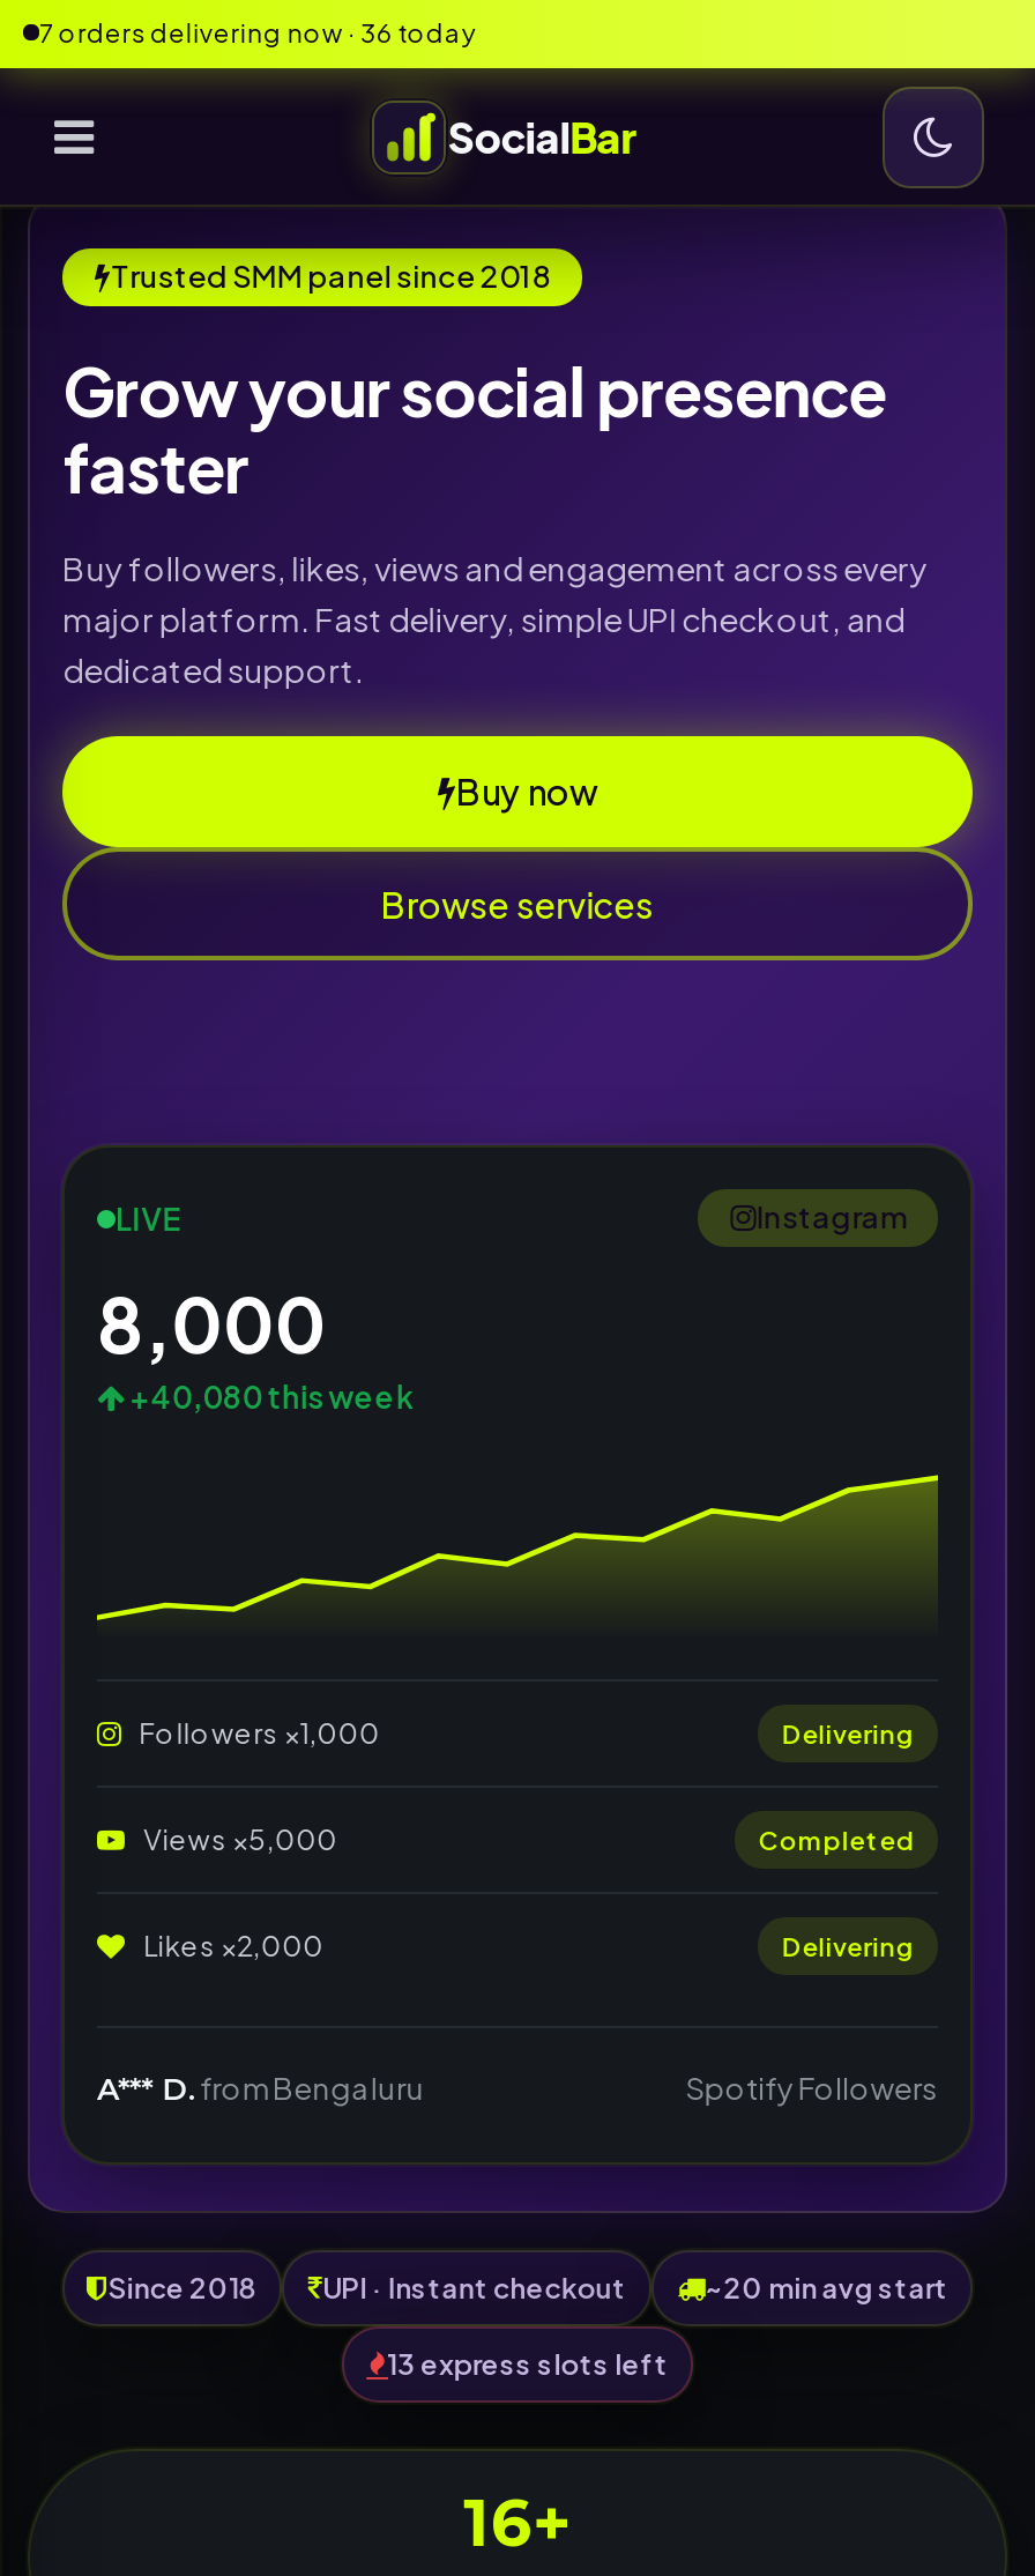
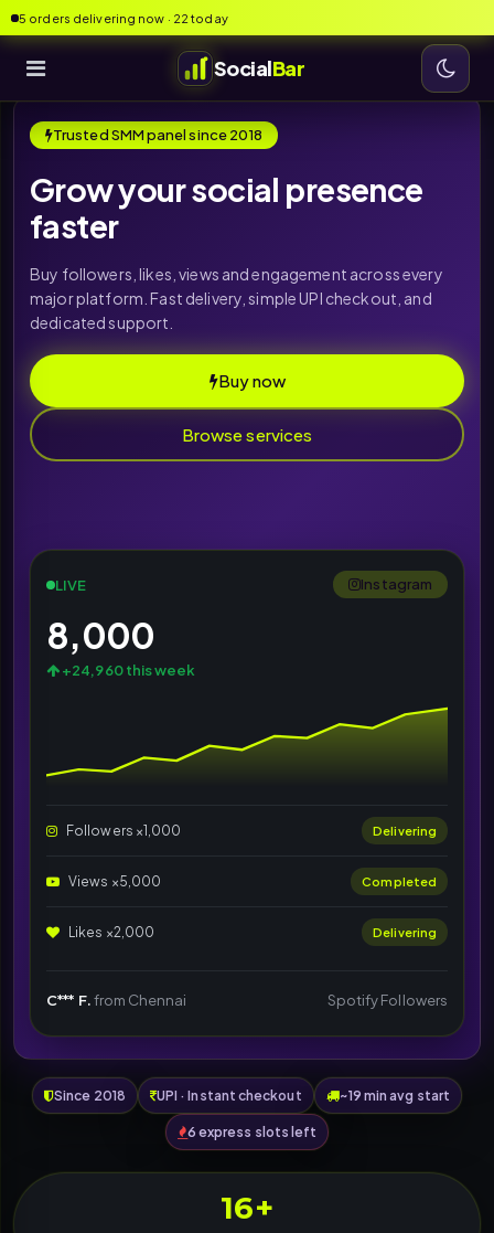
- 7 orders delivering now · 36 today
+ 5 orders delivering now · 22 today

- +40,080 this week
+ +24,960 this week

- A*** D. from Bengaluru
+ C*** F. from Chennai

- ~20 min avg start
+ ~19 min avg start

- 13 express slots left
+ 6 express slots left
